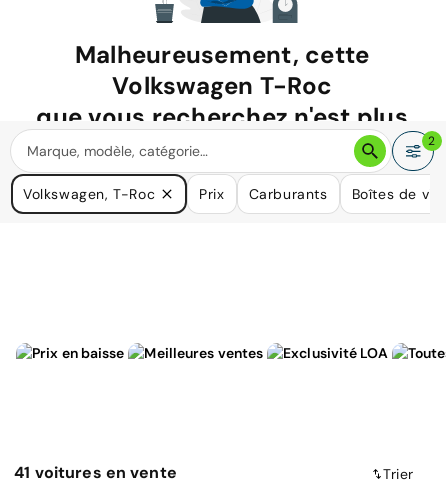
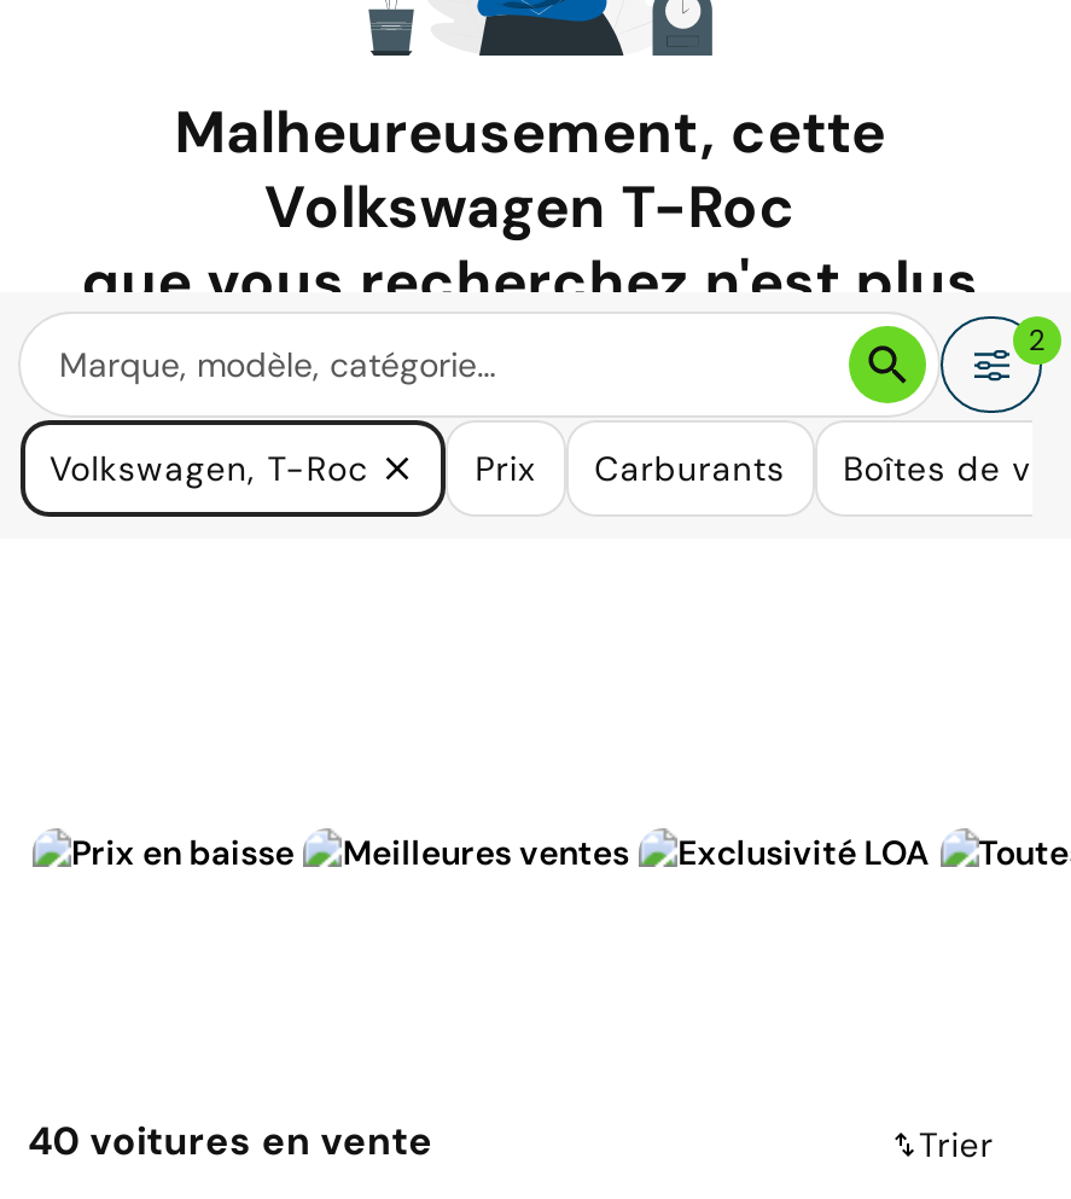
- 41 voitures en vente
+ 40 voitures en vente
